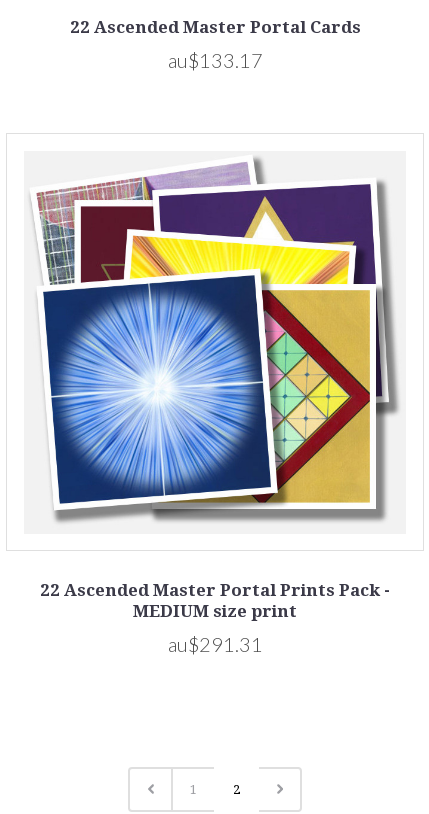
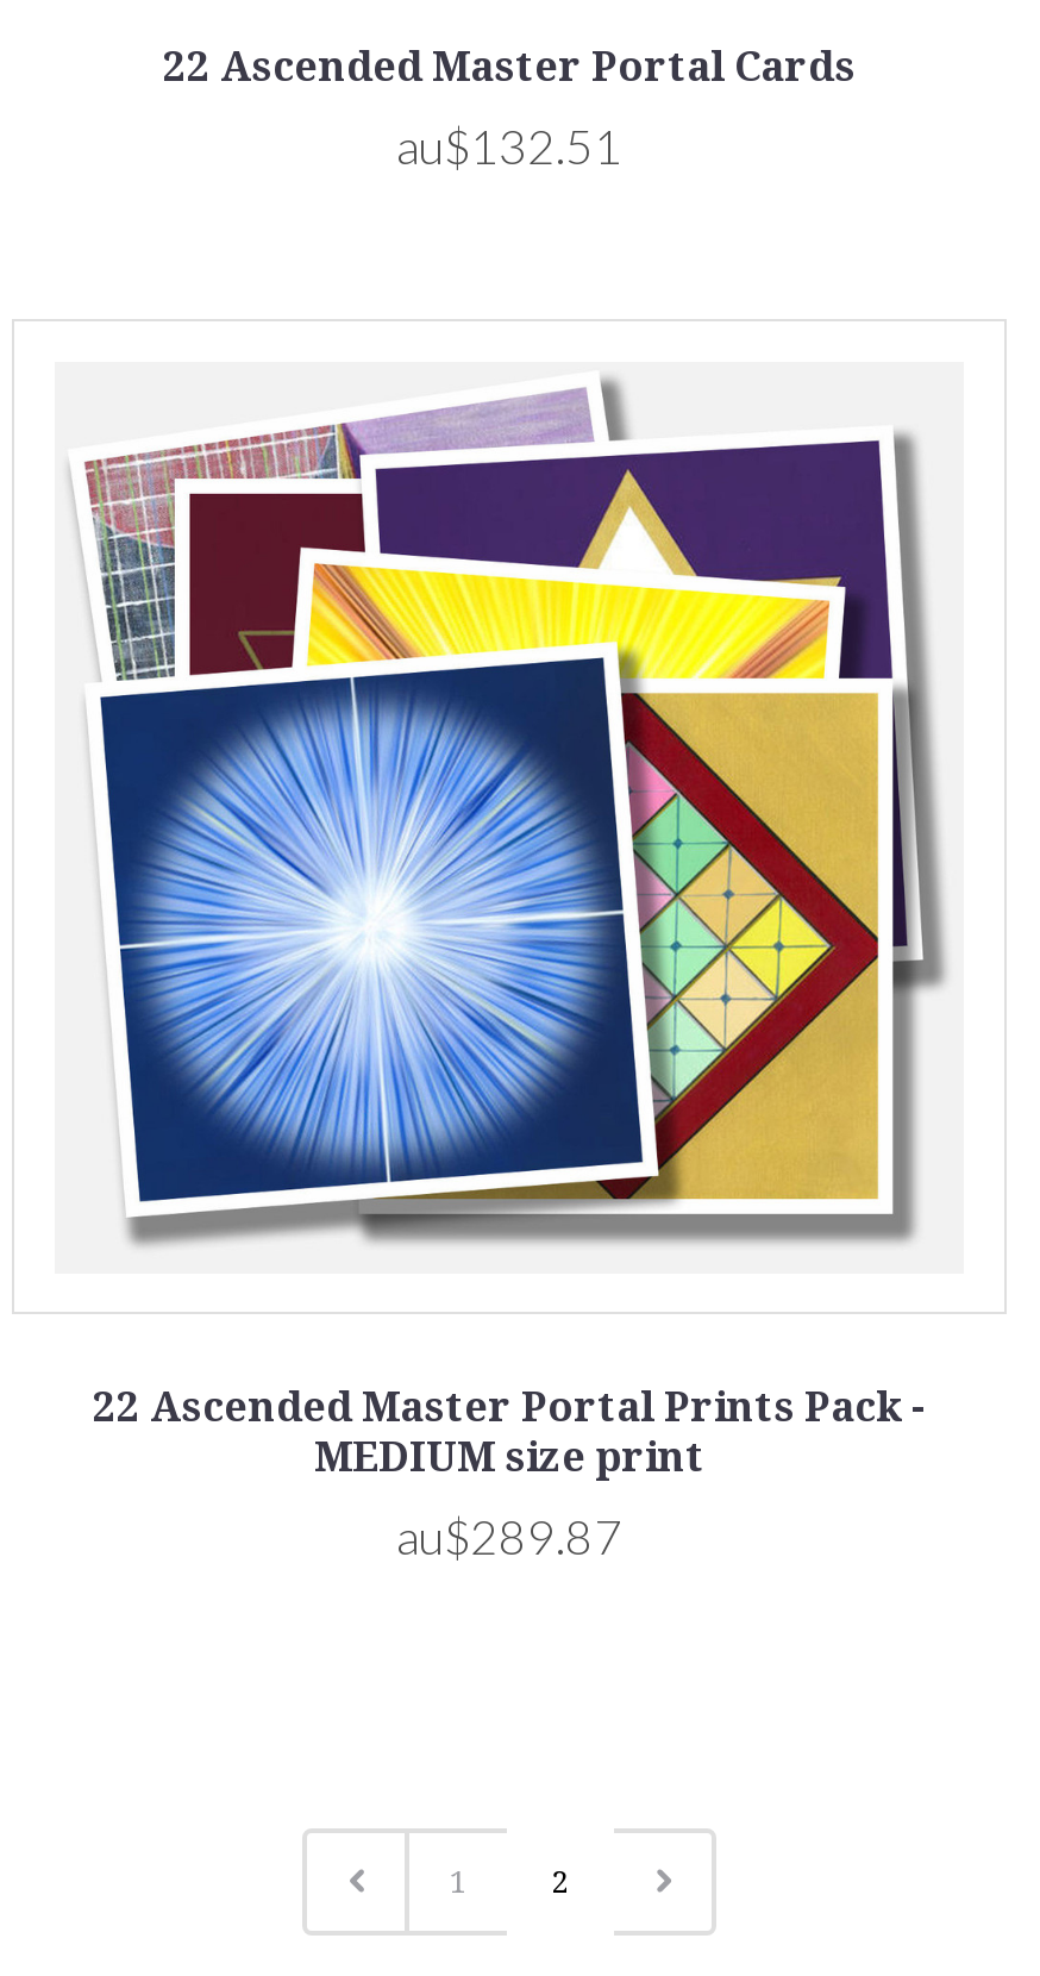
- au$133.17
+ au$132.51

- au$291.31
+ au$289.87
